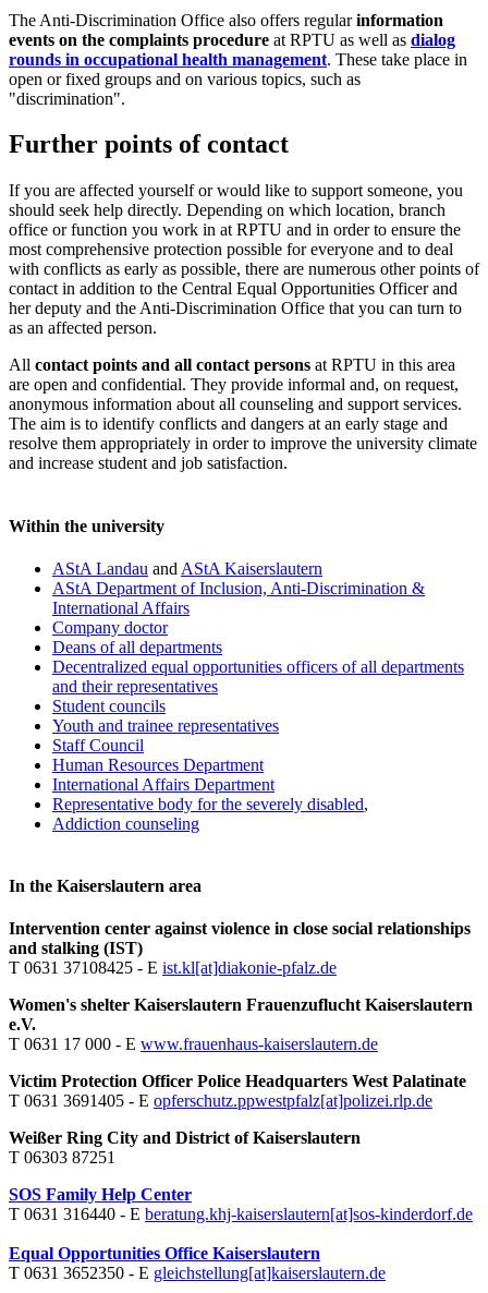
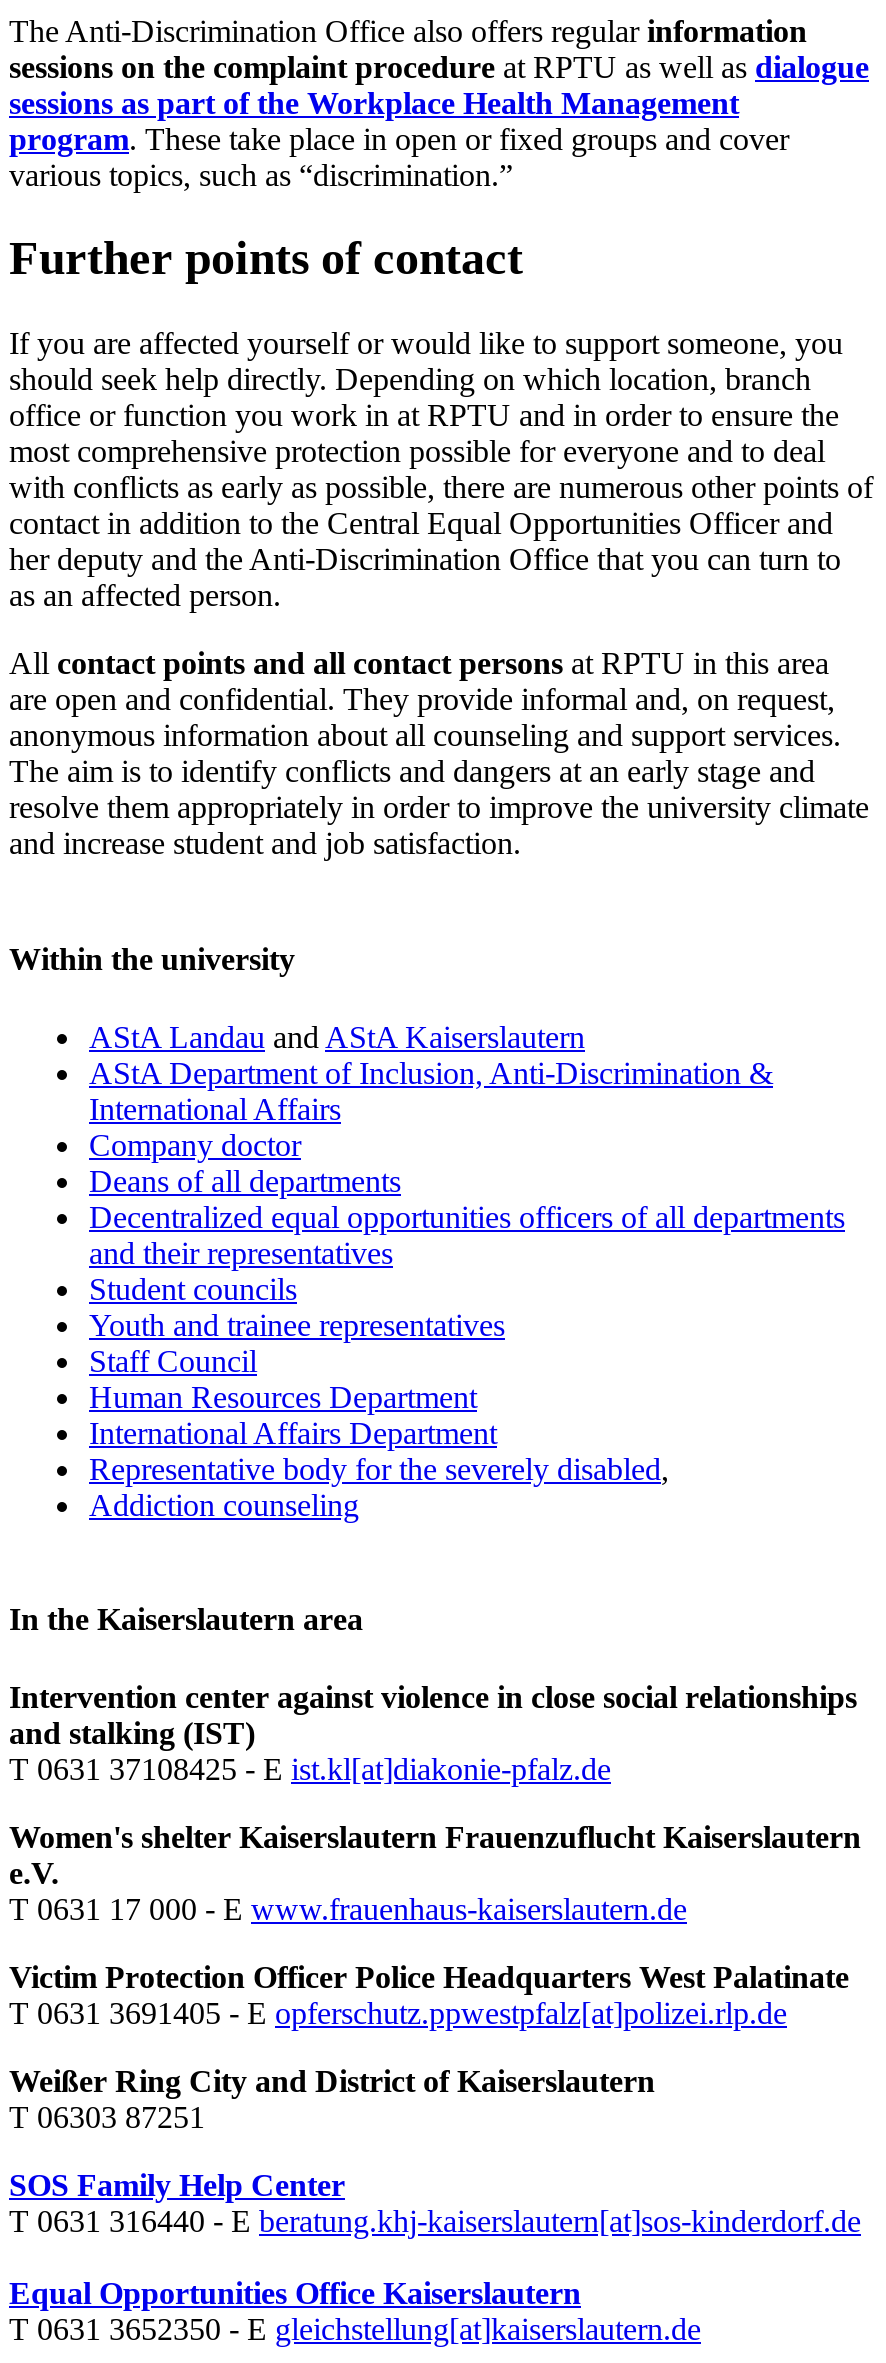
- events on the complaints procedure at RPTU as well as dialog
- rounds in occupational health management. These take place in
- open or fixed groups and on various topics, such as
- "discrimination".
+ sessions on the complaint procedure at RPTU as well as dialogue
+ sessions as part of the Workplace Health Management
+ program. These take place in open or fixed groups and cover
+ various topics, such as “discrimination.”
